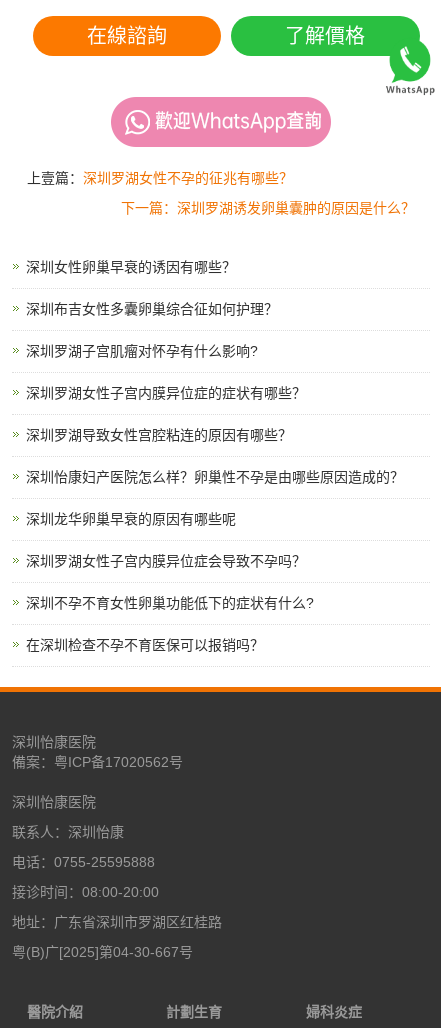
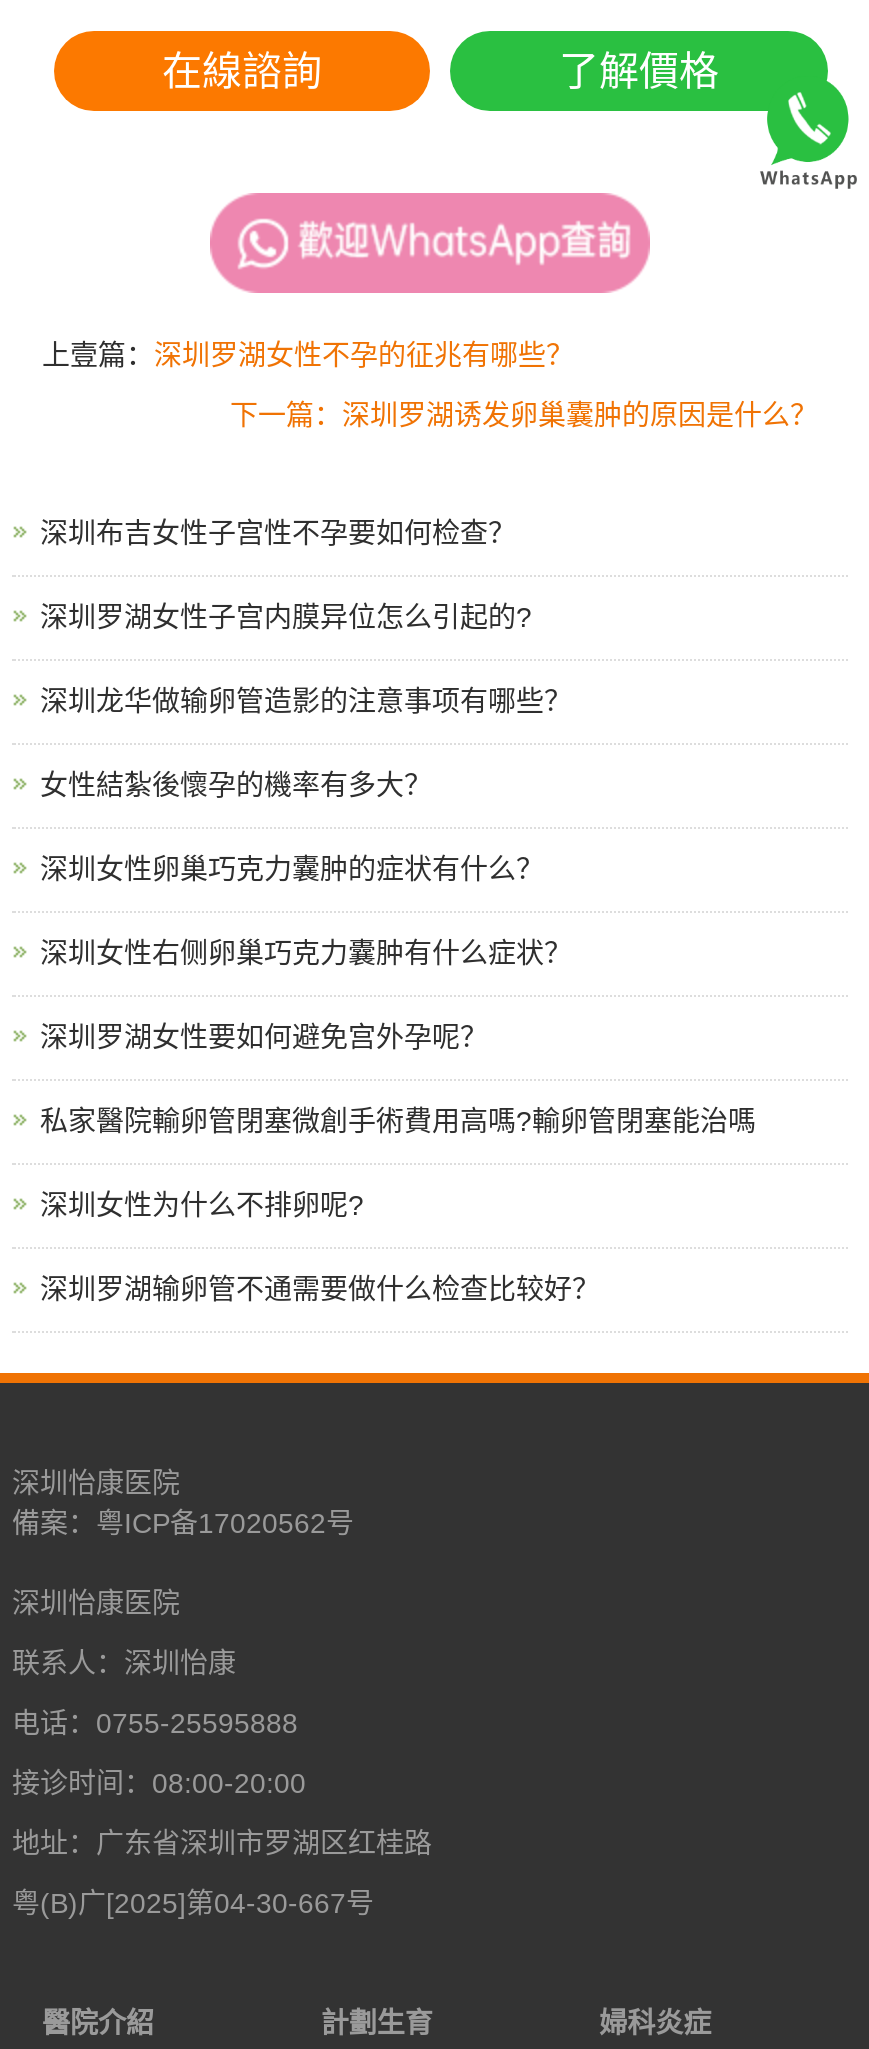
- 深圳女性卵巢早衰的诱因有哪些？
+ 深圳布吉女性子宫性不孕要如何检查？

- 深圳布吉女性多囊卵巢综合征如何护理？
+ 深圳罗湖女性子宫内膜异位怎么引起的?

- 深圳罗湖子宫肌瘤对怀孕有什么影响?
+ 深圳龙华做输卵管造影的注意事项有哪些？

- 深圳罗湖女性子宫内膜异位症的症状有哪些？
+ 女性結紮後懷孕的機率有多大？

- 深圳罗湖导致女性宫腔粘连的原因有哪些？
+ 深圳女性卵巢巧克力囊肿的症状有什么？

- 深圳怡康妇产医院怎么样？卵巢性不孕是由哪些原因造成的？
+ 深圳女性右侧卵巢巧克力囊肿有什么症状？

- 深圳龙华卵巢早衰的原因有哪些呢
+ 深圳罗湖女性要如何避免宫外孕呢？

- 深圳罗湖女性子宫内膜异位症会导致不孕吗？
+ 私家醫院輸卵管閉塞微創手術費用高嗎?輸卵管閉塞能治嗎

- 深圳不孕不育女性卵巢功能低下的症状有什么?
+ 深圳女性为什么不排卵呢?

- 在深圳检查不孕不育医保可以报销吗？
+ 深圳罗湖输卵管不通需要做什么检查比较好？
